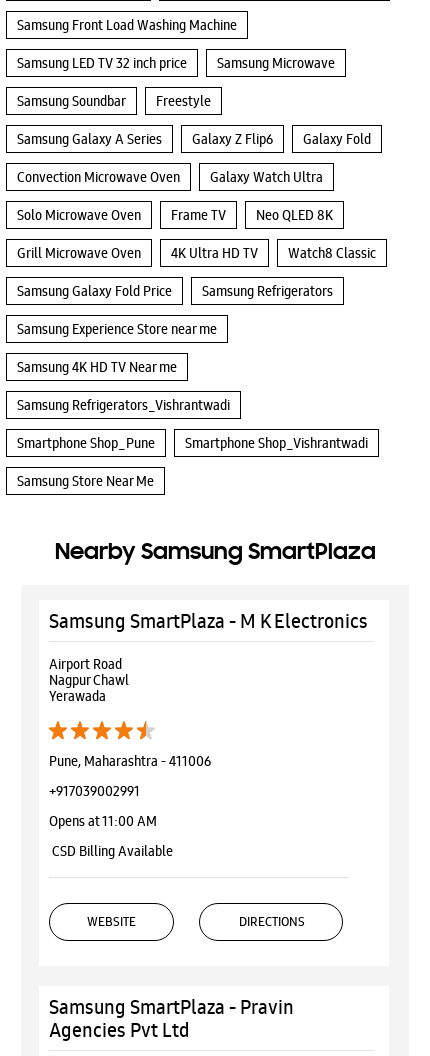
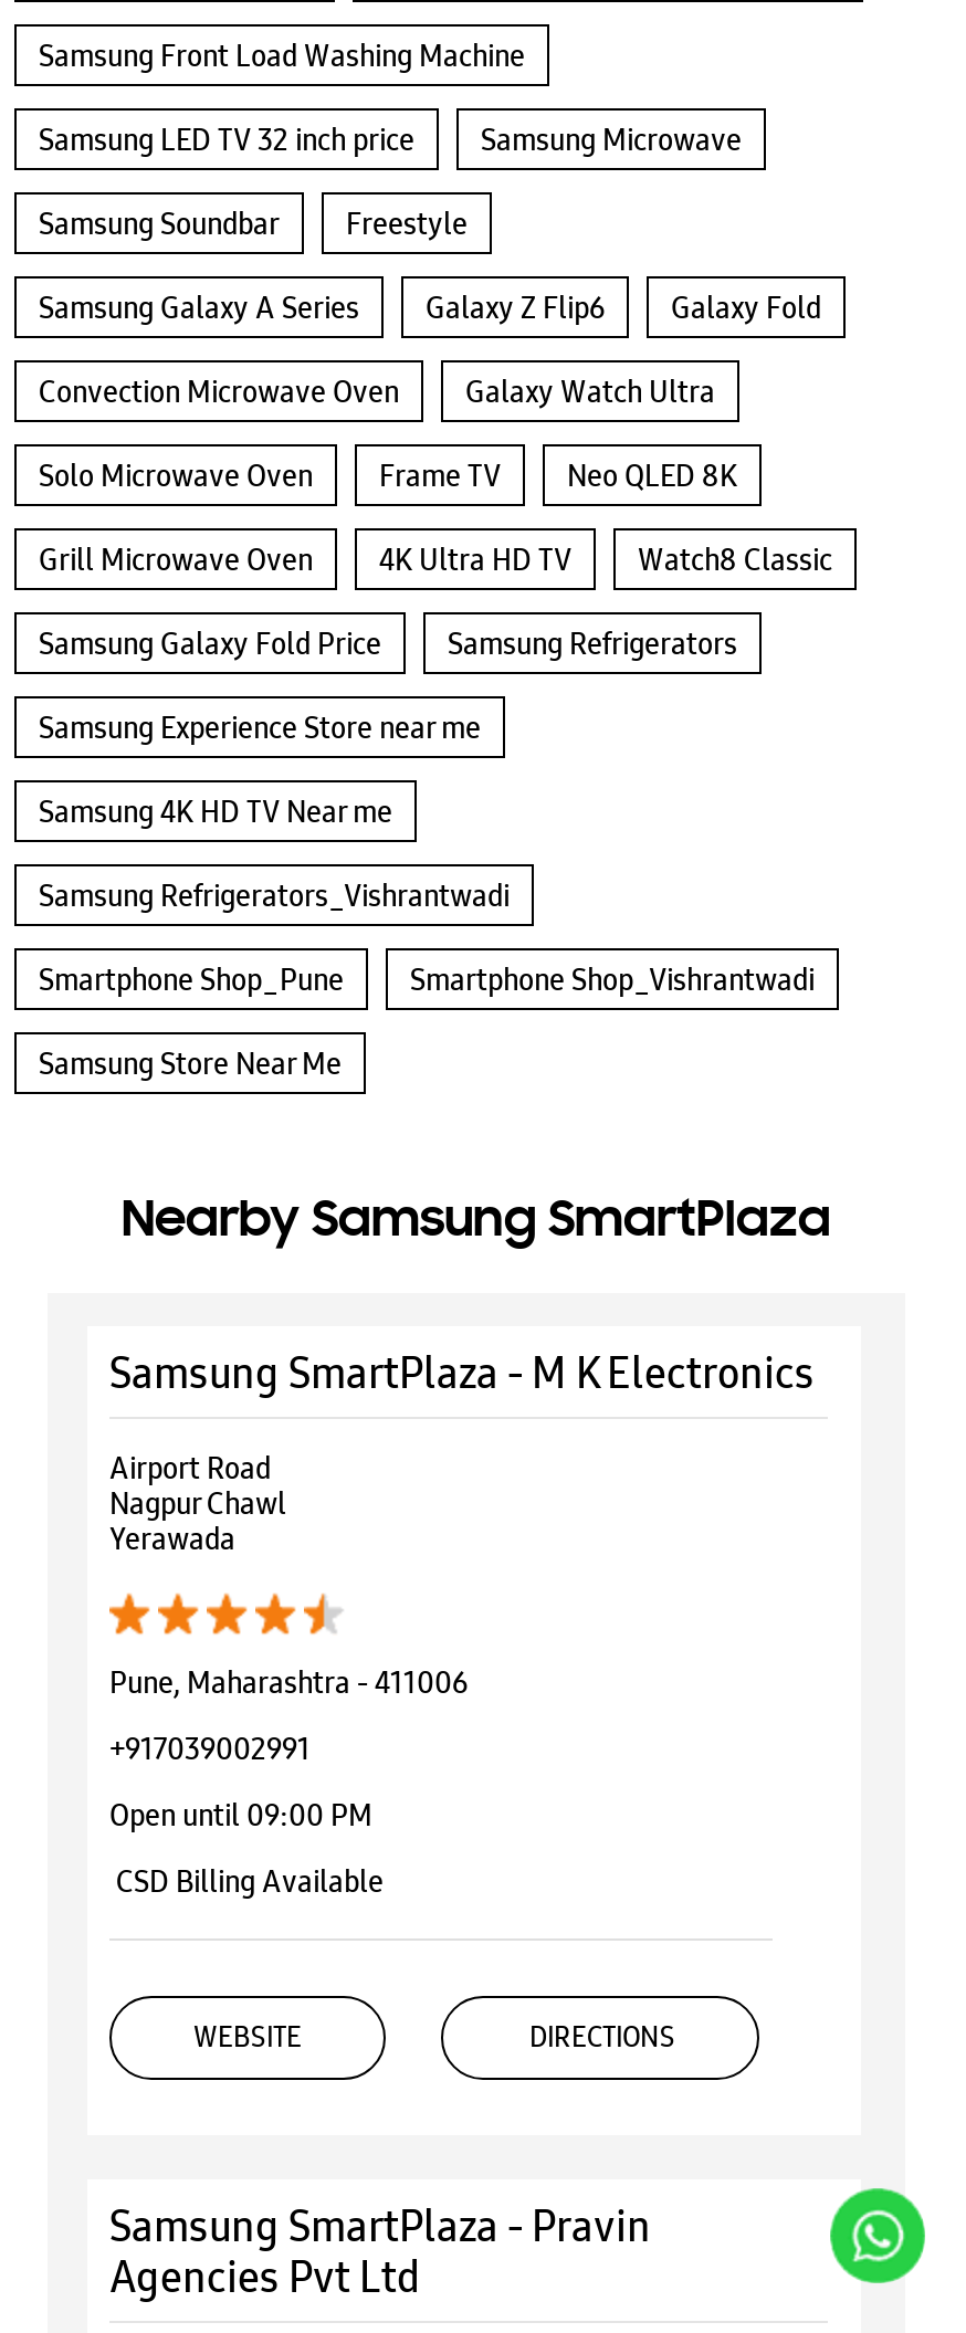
- Opens at 11:00 AM
+ Open until 09:00 PM

+ [image]
